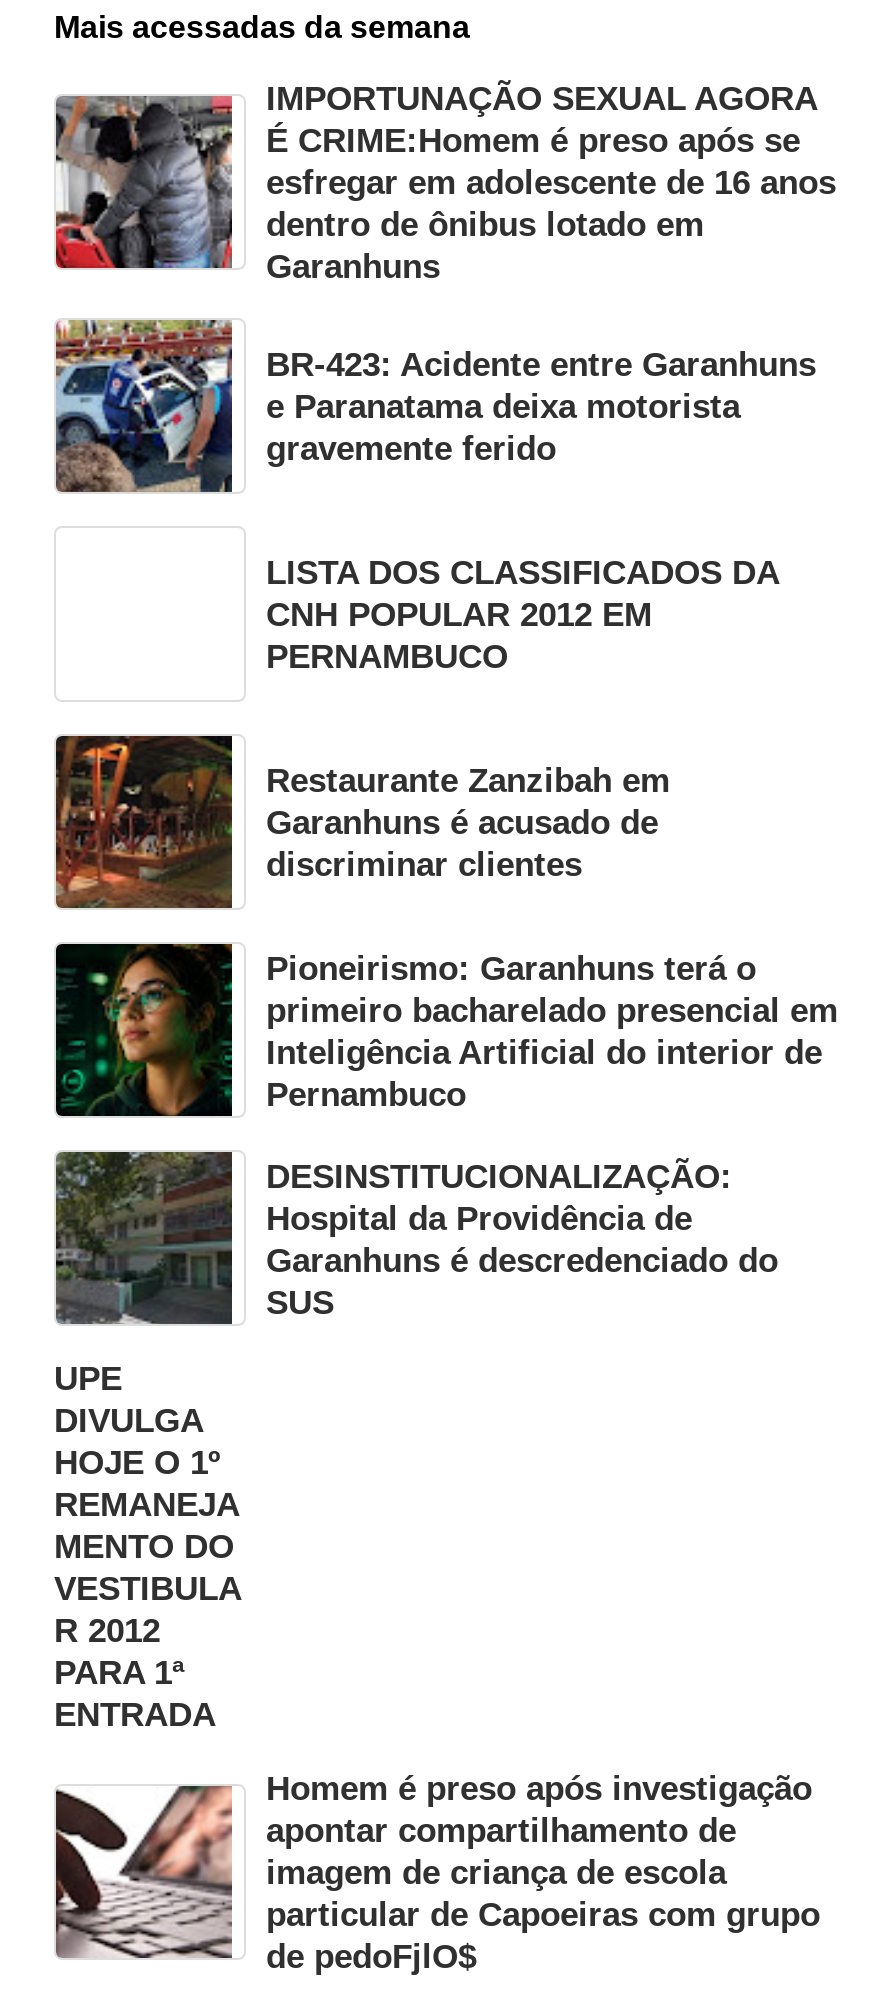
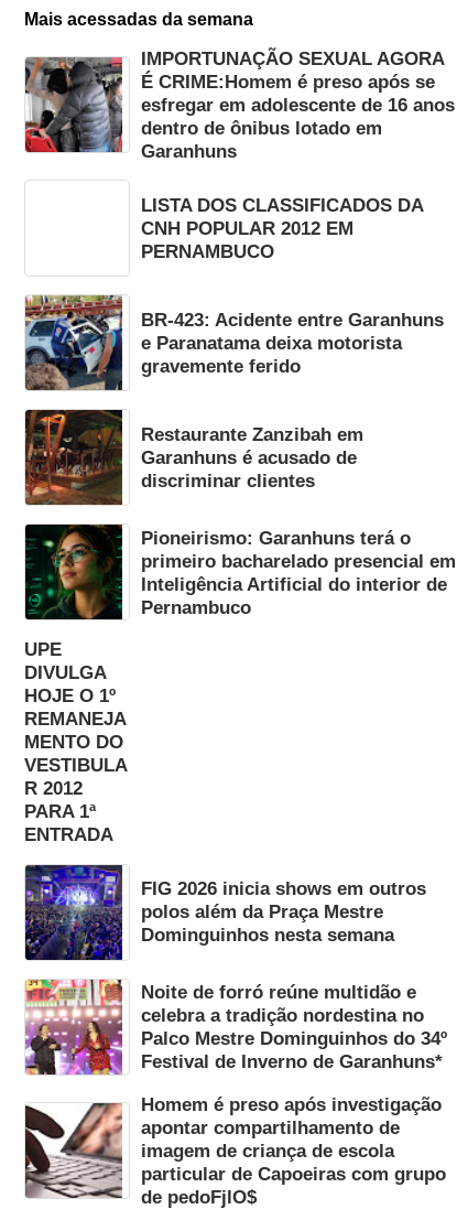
moved down: [image] | BR-423: Acidente entre Garanhuns | e Paranatama deixa motorista | gravemente ferido

moved up: LISTA DOS CLASSIFICADOS DA | CNH POPULAR 2012 EM | PERNAMBUCO

- [image]
- DESINSTITUCIONALIZAÇÃO:
- Hospital da Providência de
- Garanhuns é descredenciado do
- SUS

moved up: UPE | DIVULGA | HOJE O 1º | ... | PARA 1ª | ENTRADA

+ [image]
+ FIG 2026 inicia shows em outros
+ polos além da Praça Mestre
+ Dominguinhos nesta semana
+ Noite de forró reúne multidão e
+ celebra a tradição nordestina no
+ Palco Mestre Dominguinhos do 34º
+ Festival de Inverno de Garanhuns*

+ [image]
